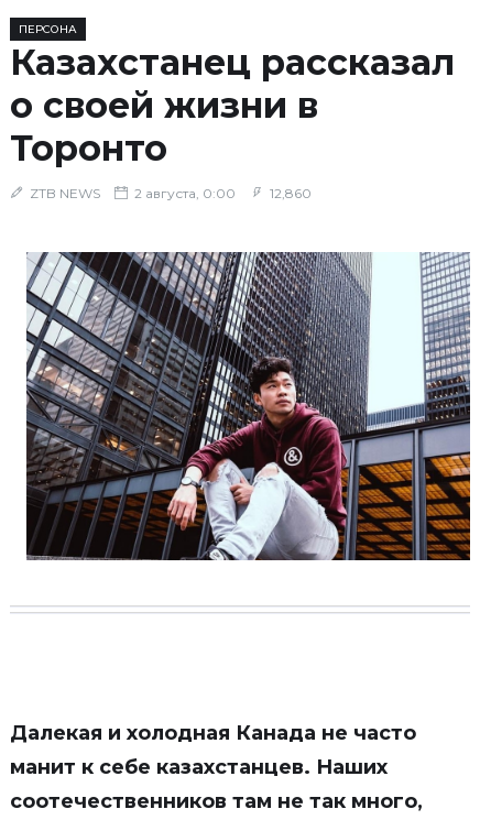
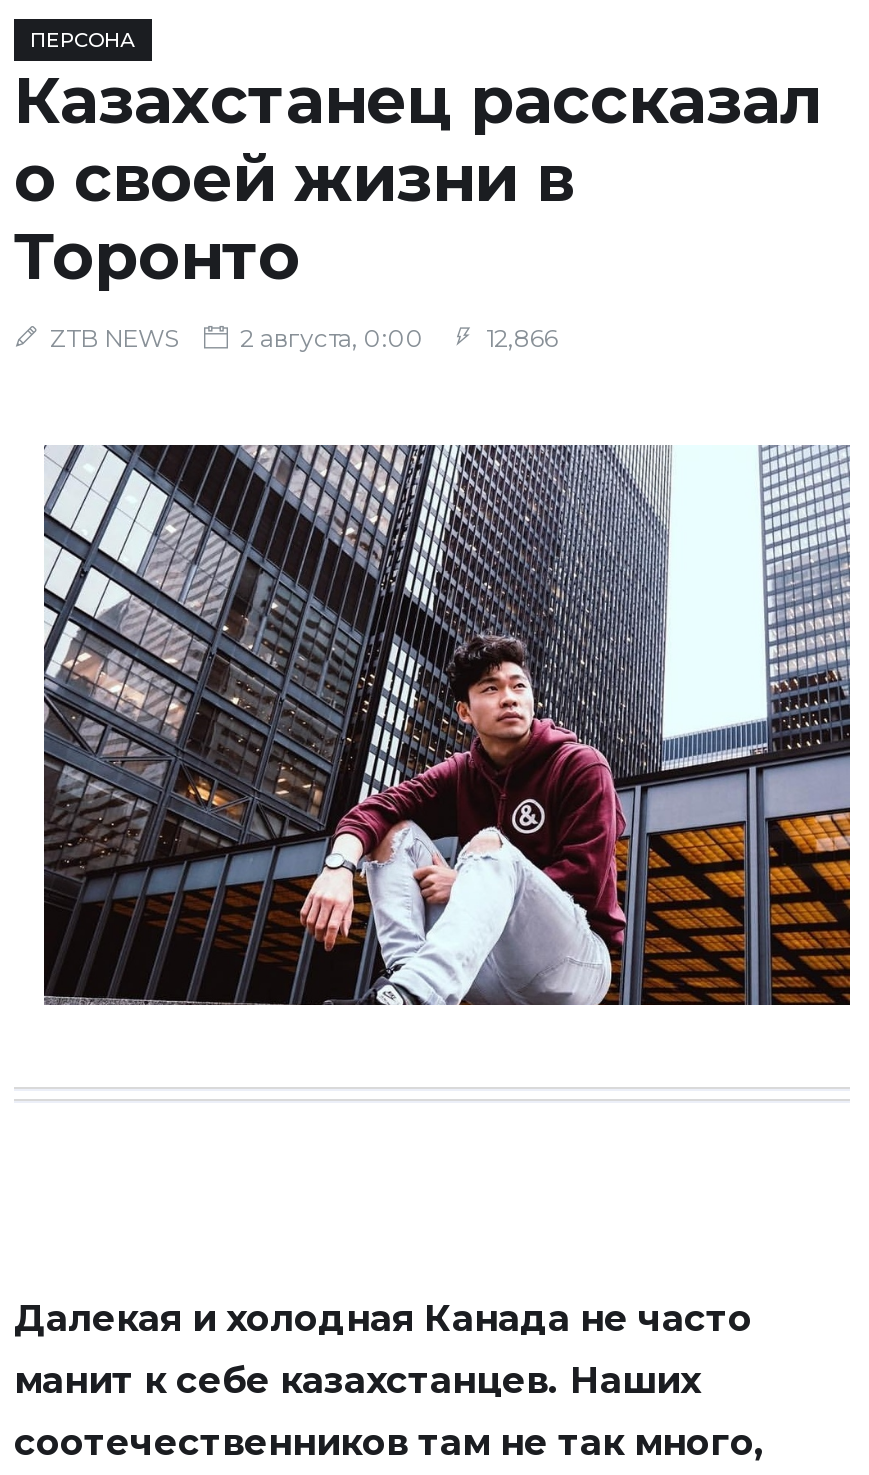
- ZTB NEWS 2 августа, 0:00 12,860
+ ZTB NEWS 2 августа, 0:00 12,866
